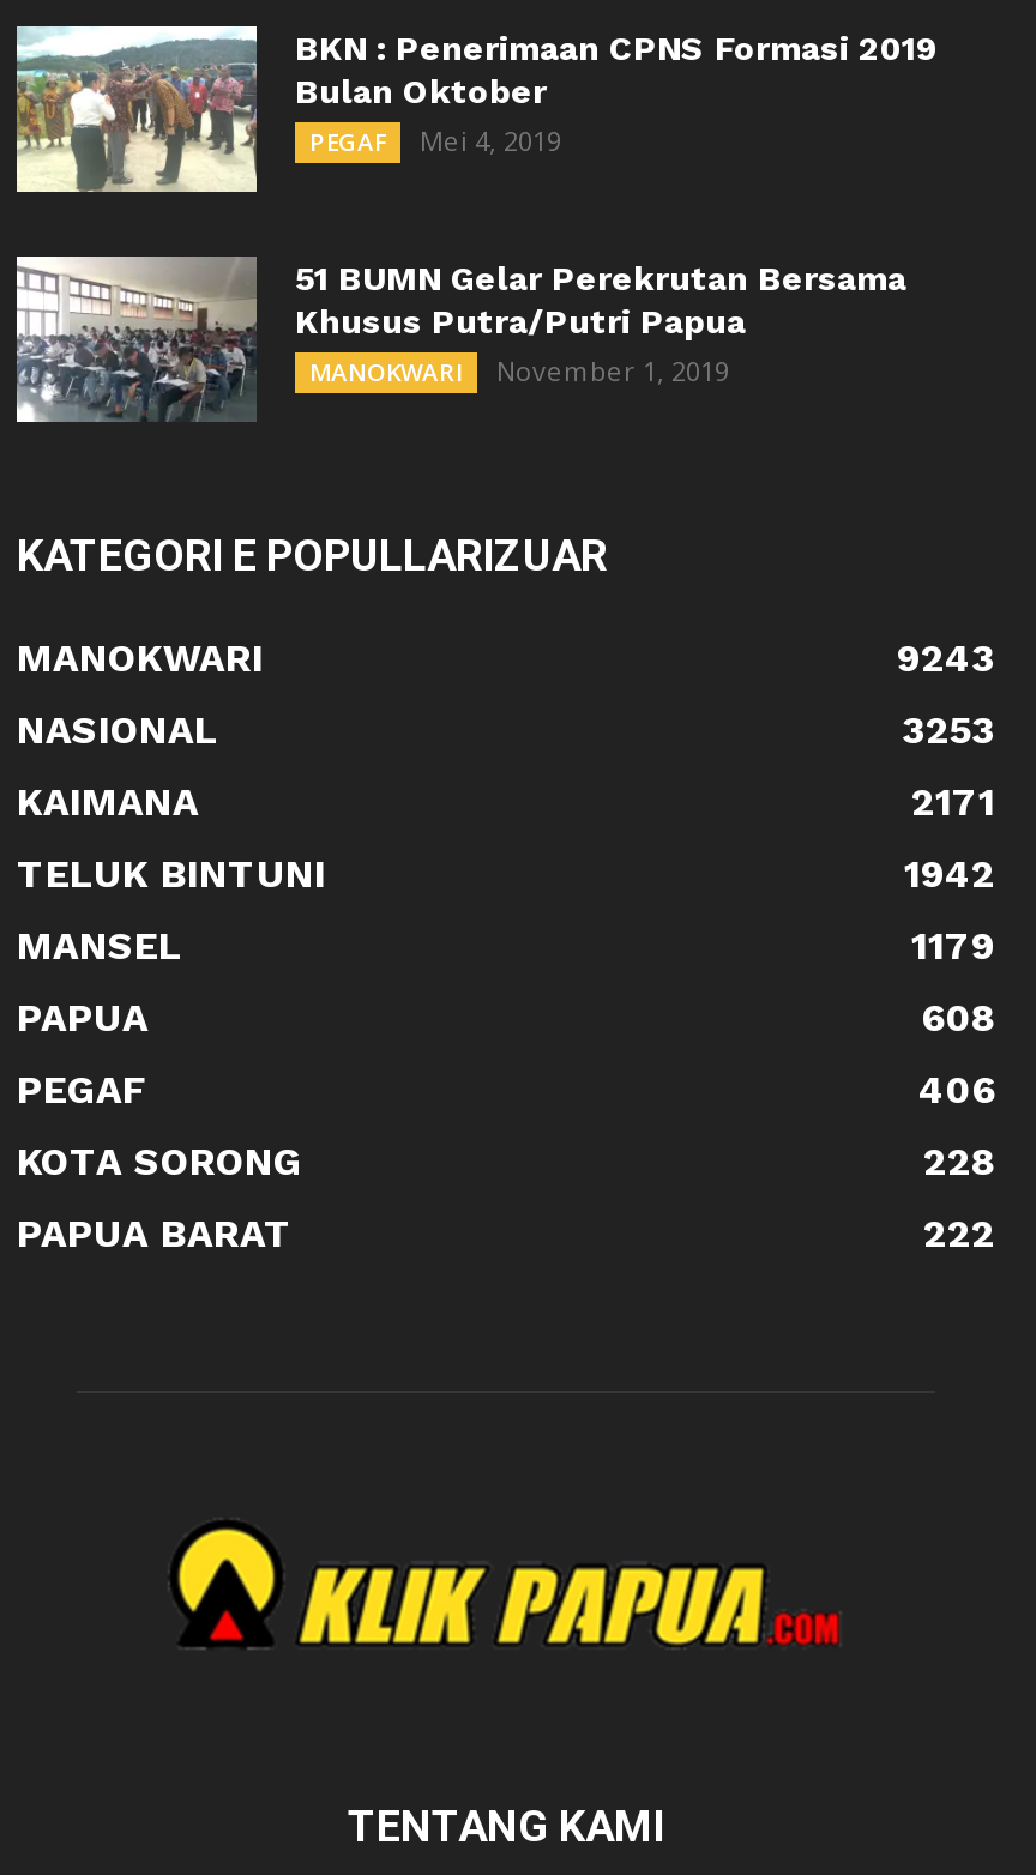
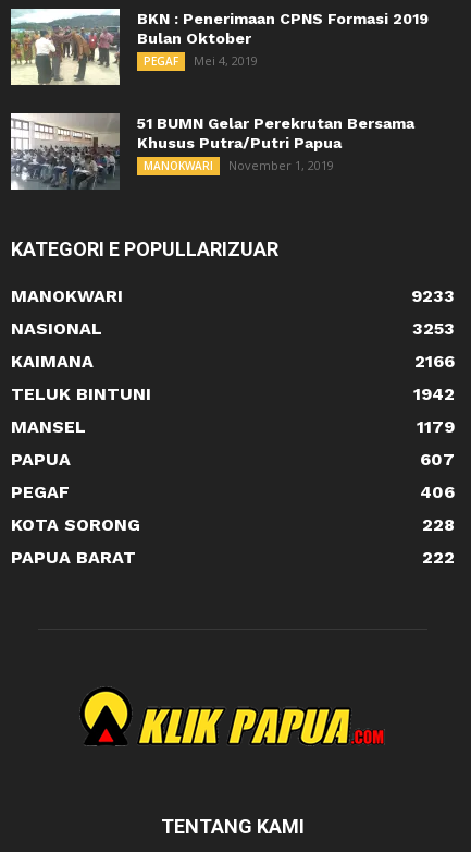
- 9243
+ 9233

- 2171
+ 2166

- 608
+ 607
